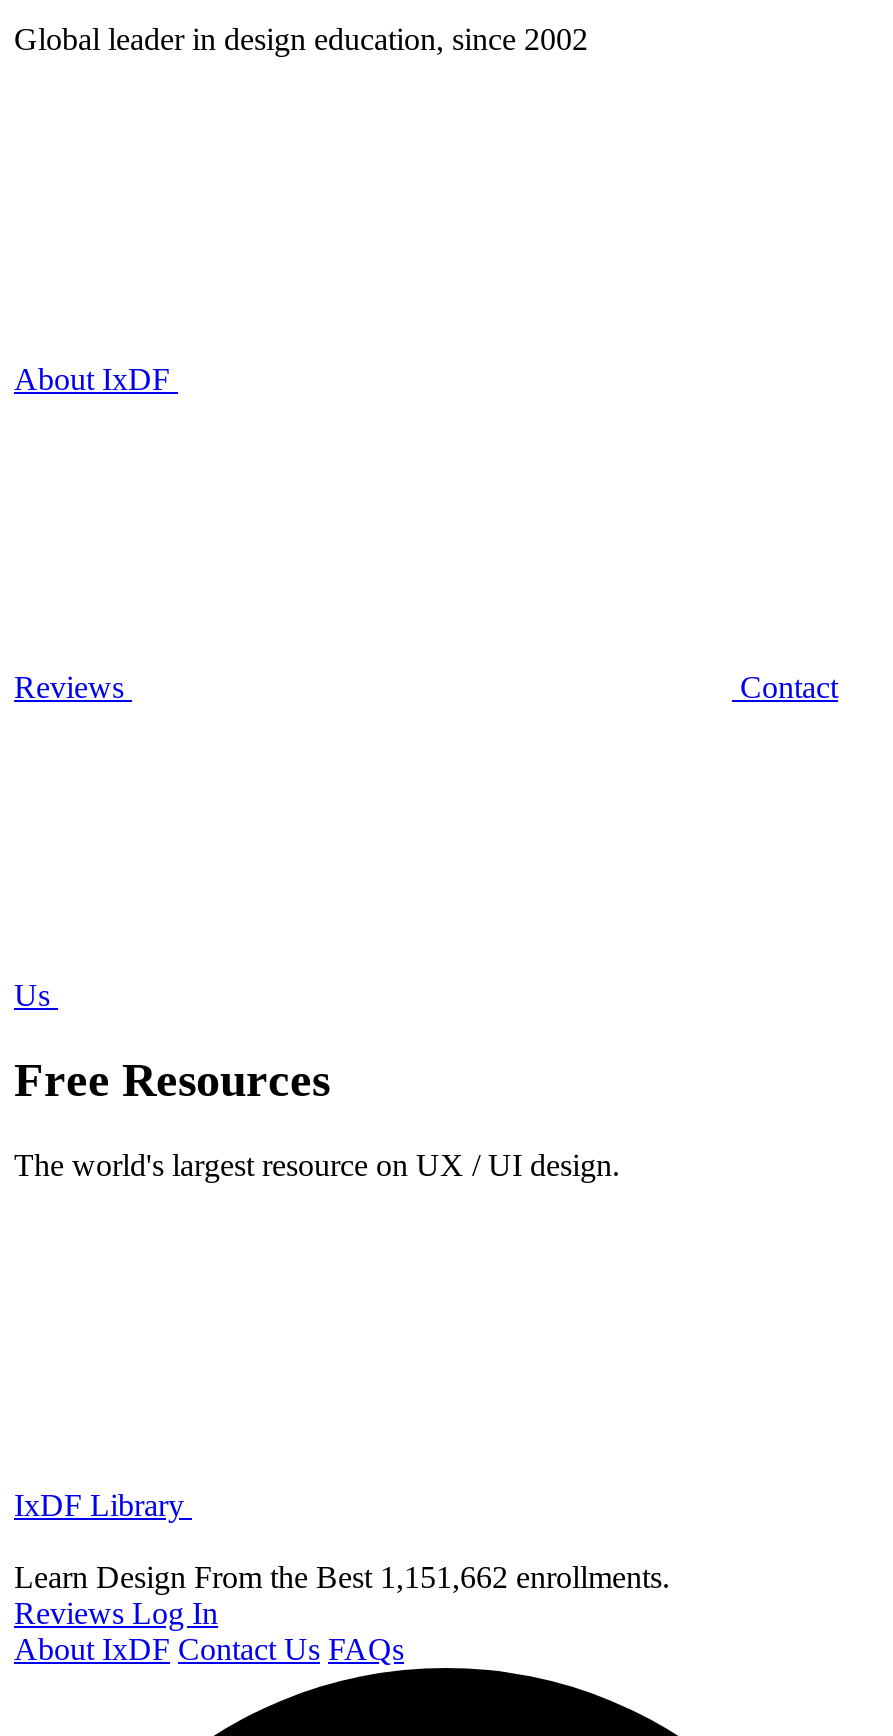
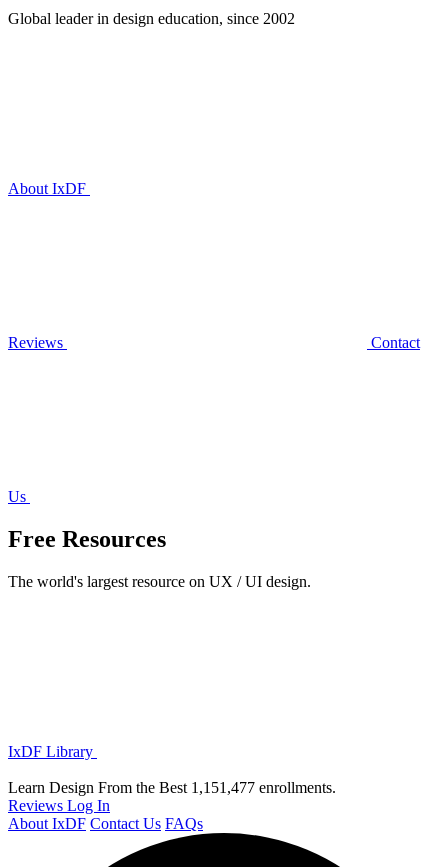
- Learn Design From the Best 1,151,662 enrollments.
+ Learn Design From the Best 1,151,477 enrollments.
